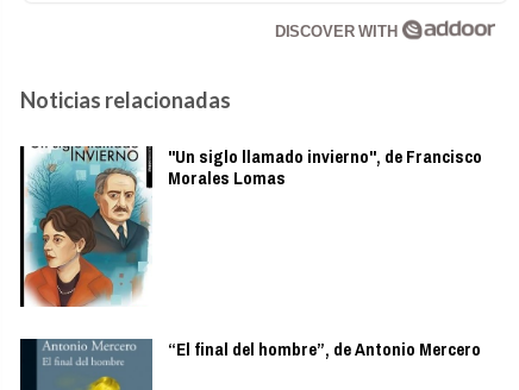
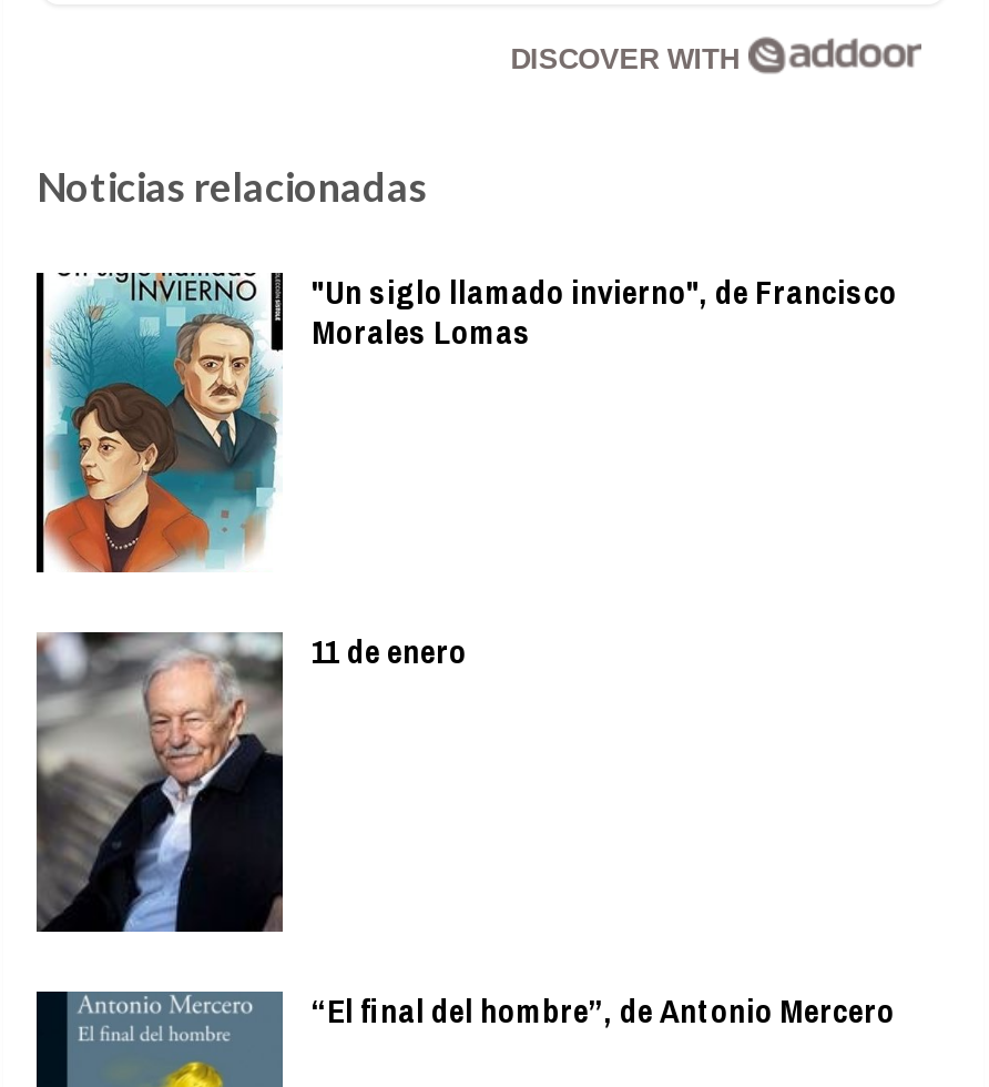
+ [image]
+ 11 de enero
